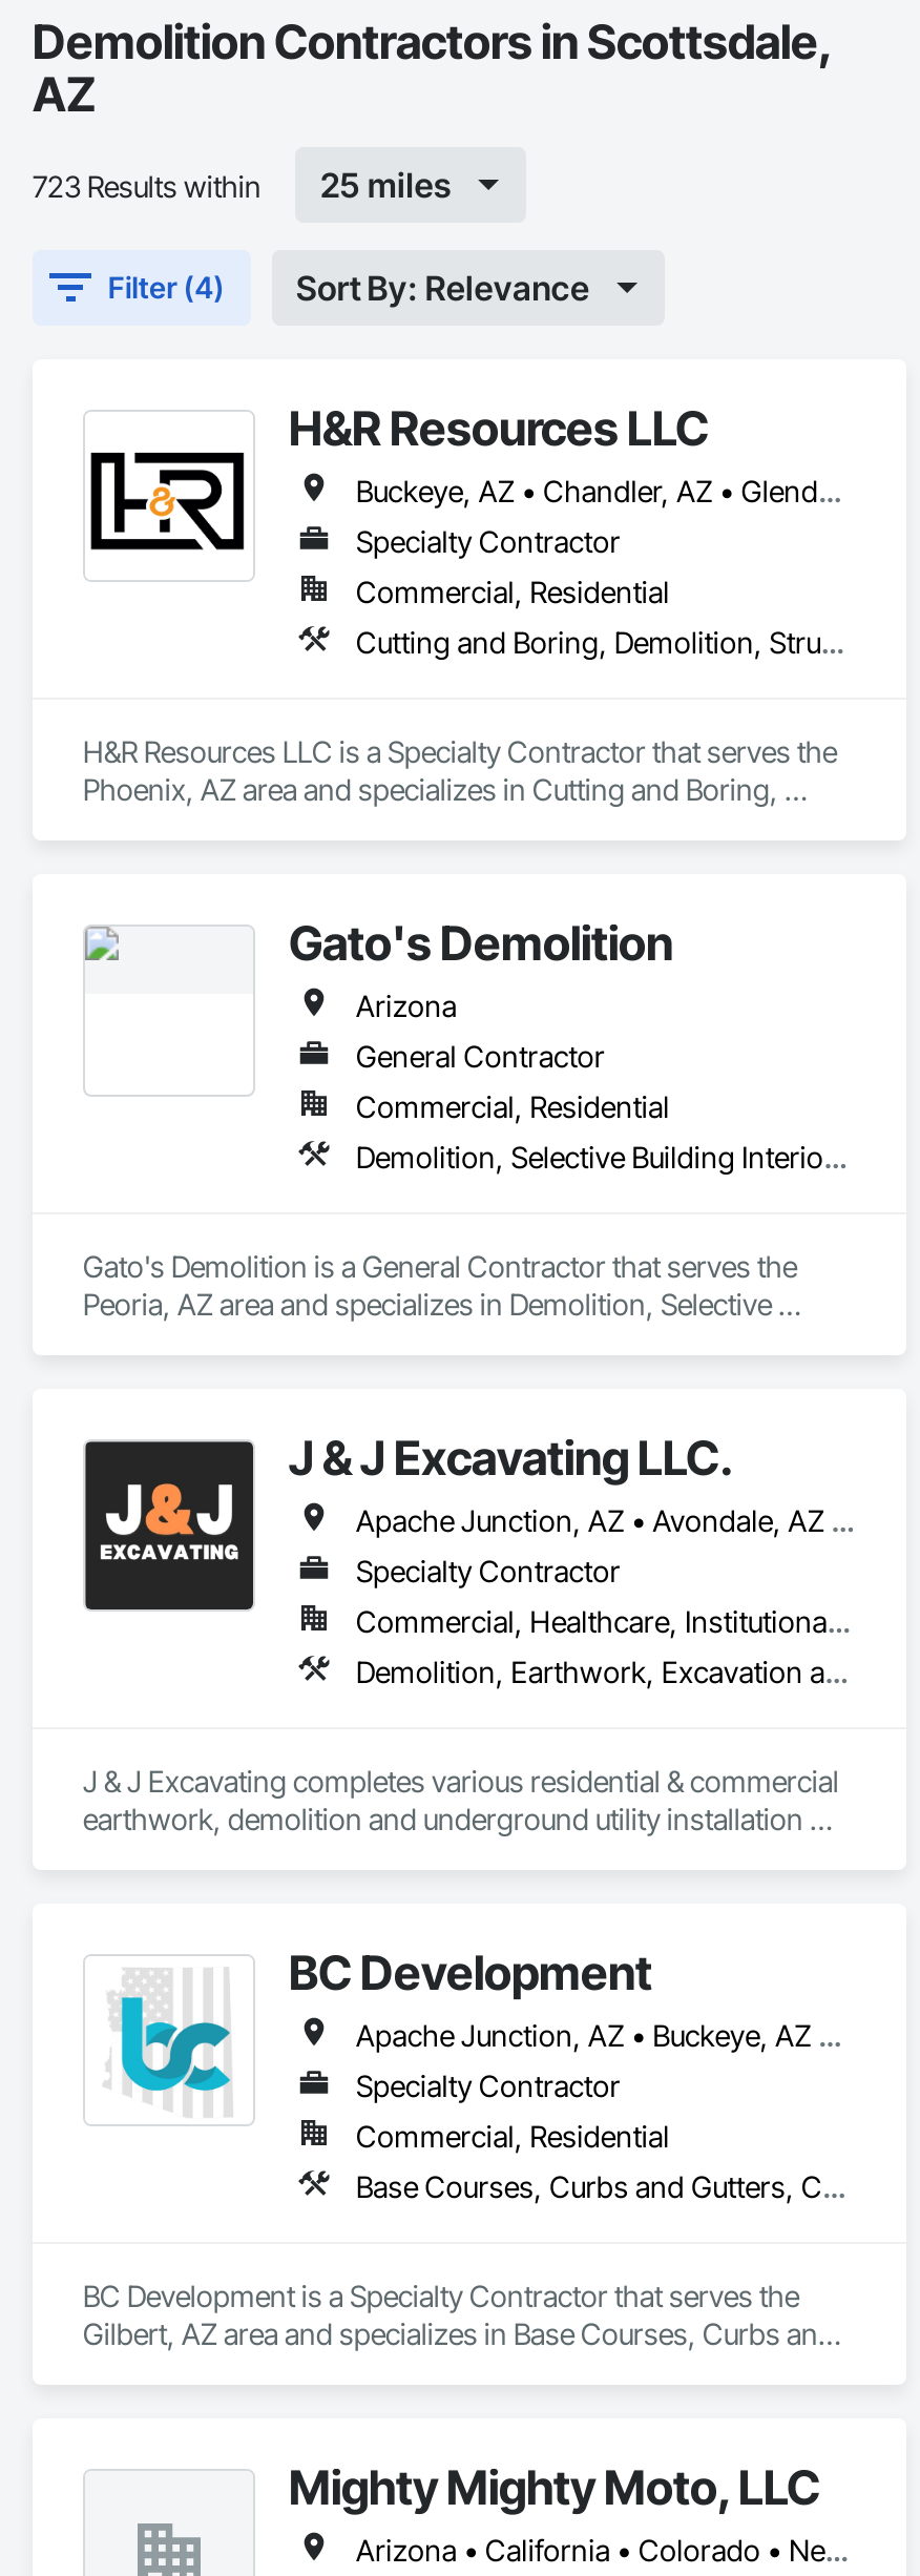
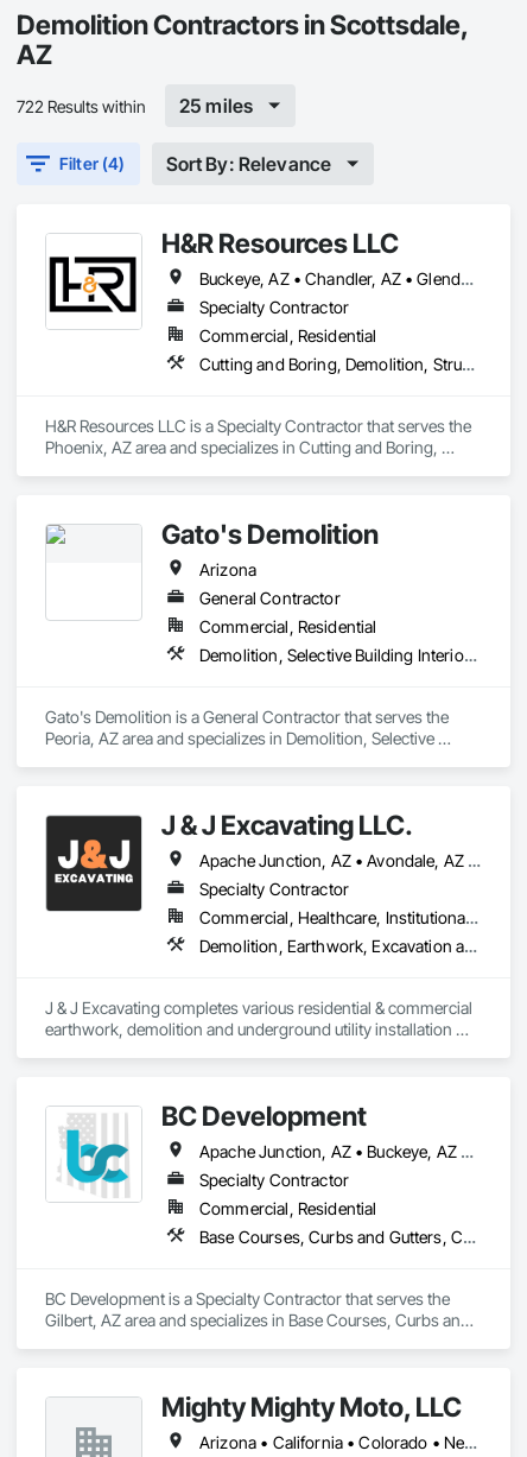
- 723 Results within
+ 722 Results within
